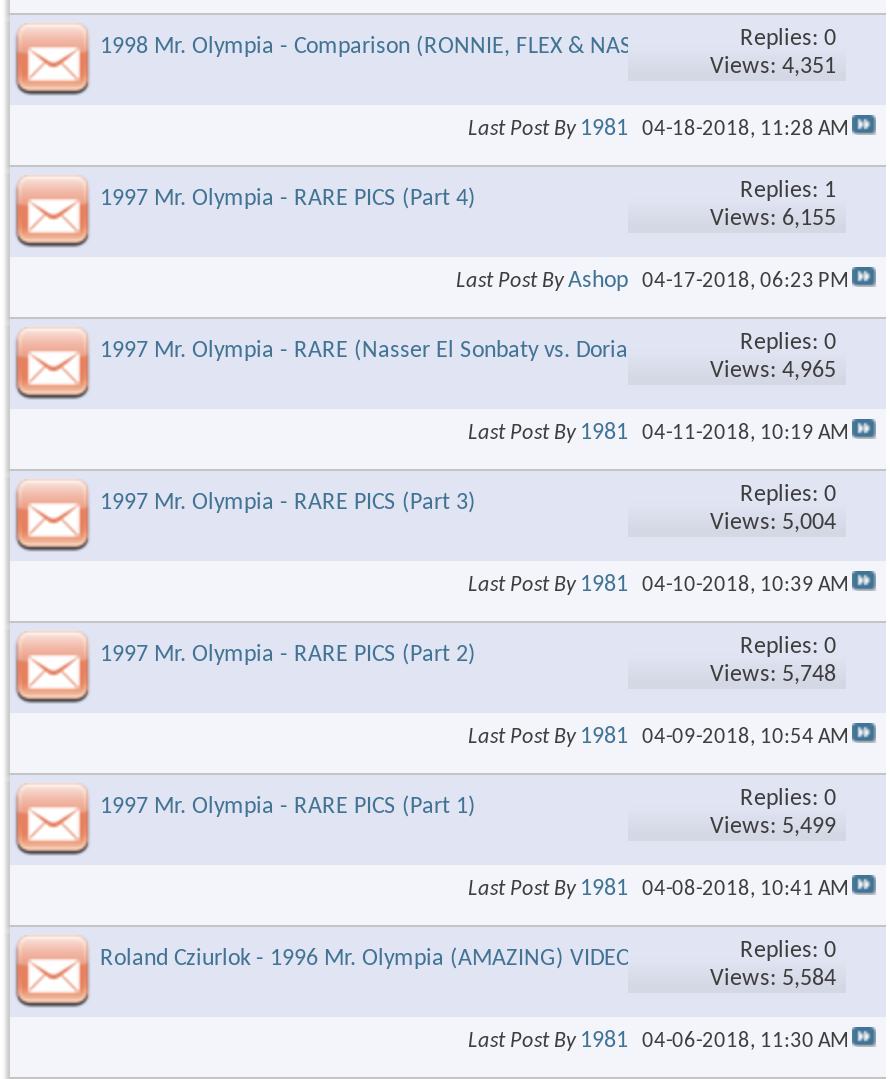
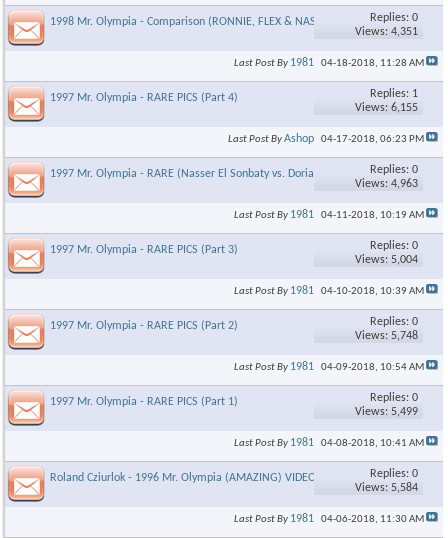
- Views: 4,965
+ Views: 4,963
